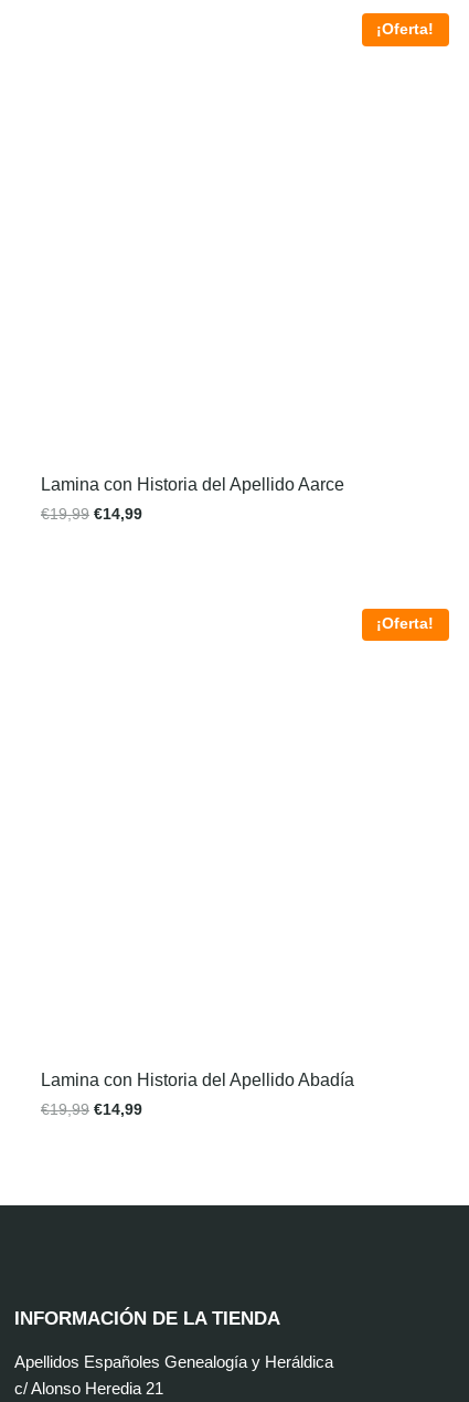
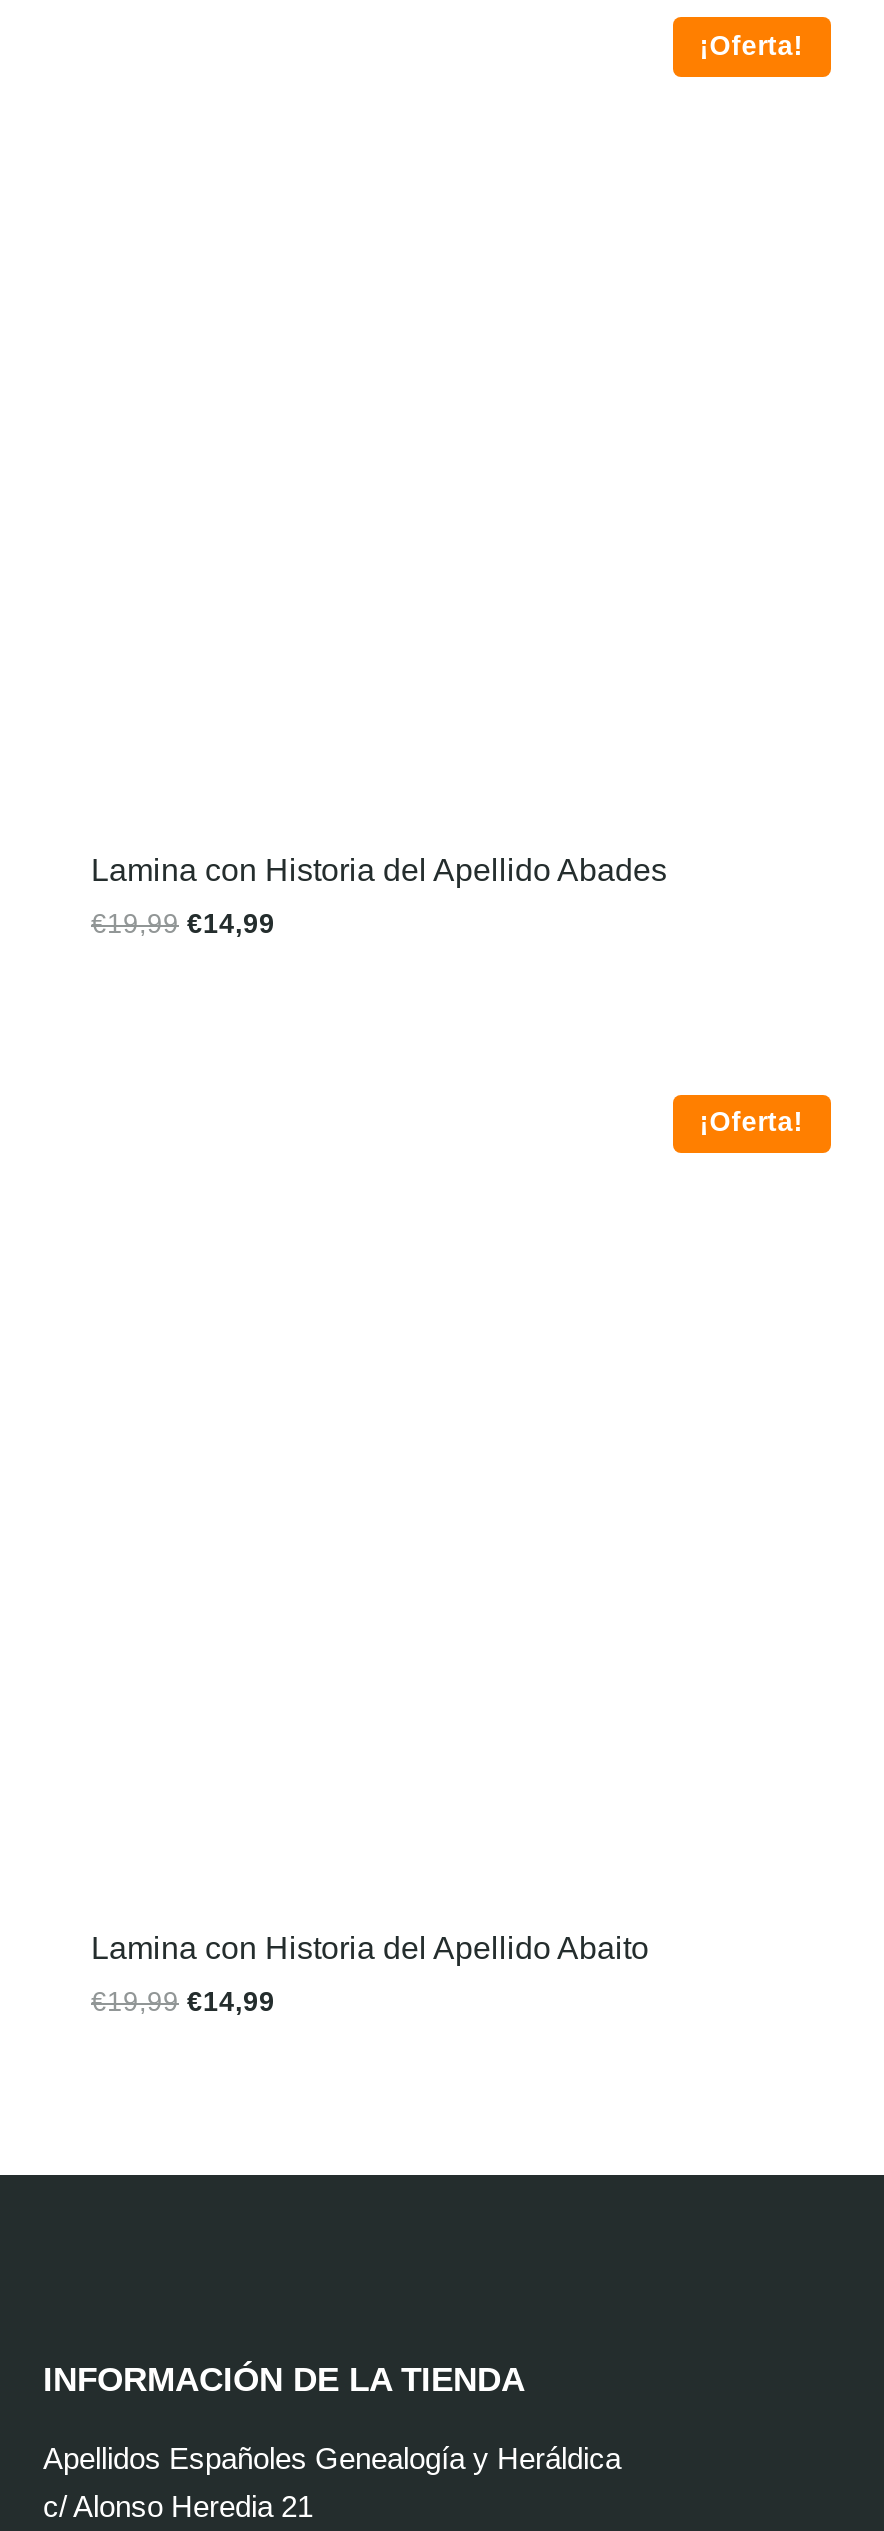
- Lamina con Historia del Apellido Aarce
+ Lamina con Historia del Apellido Abades

- Lamina con Historia del Apellido Abadía
+ Lamina con Historia del Apellido Abaito
